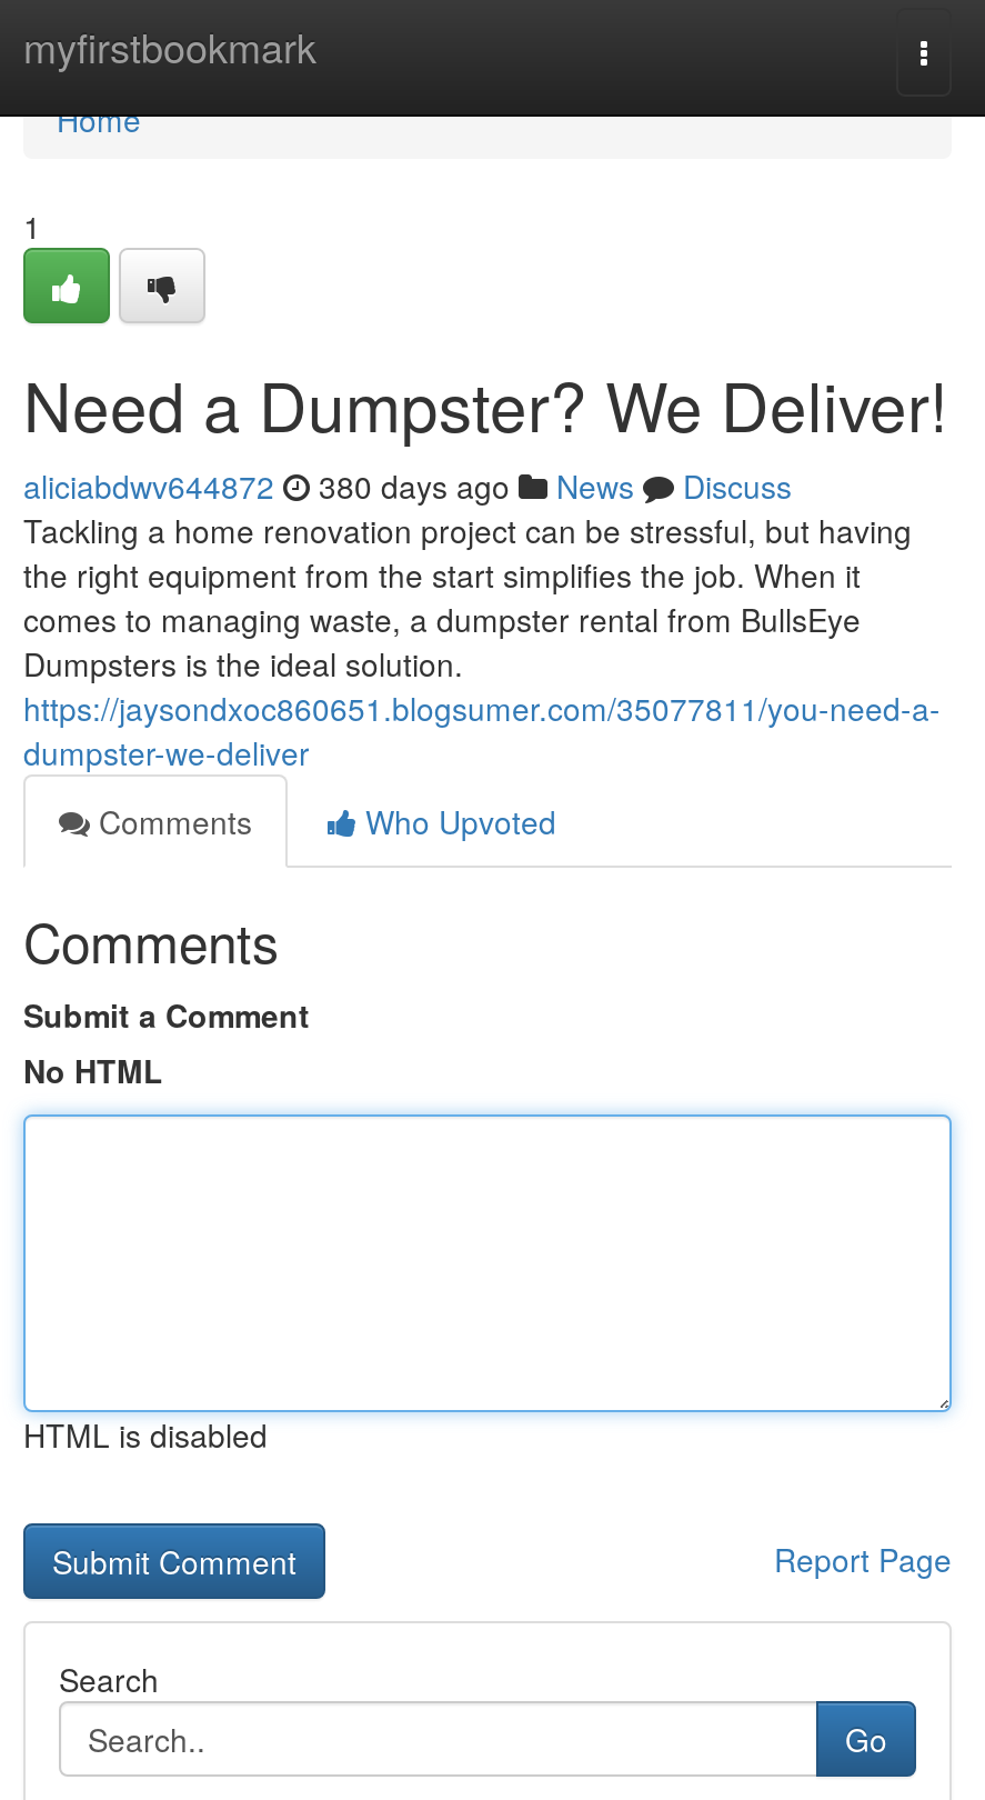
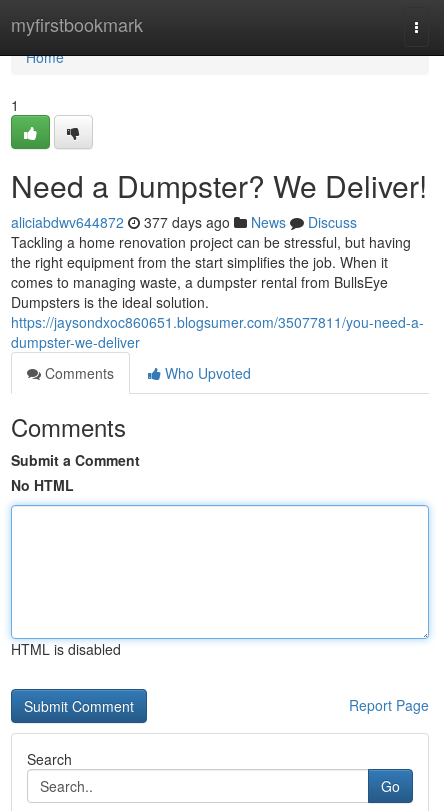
- aliciabdwv644872 380 days ago News Discuss
+ aliciabdwv644872 377 days ago News Discuss
